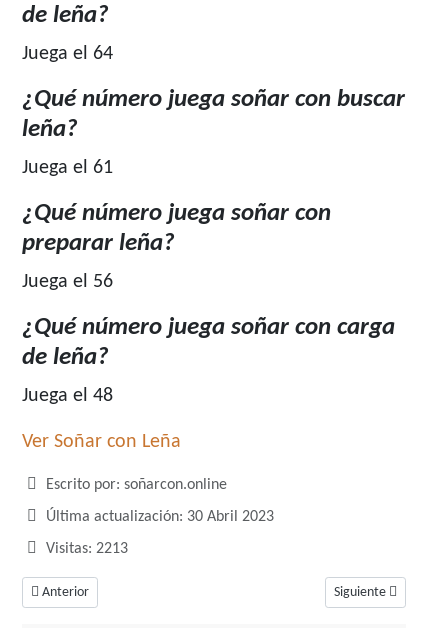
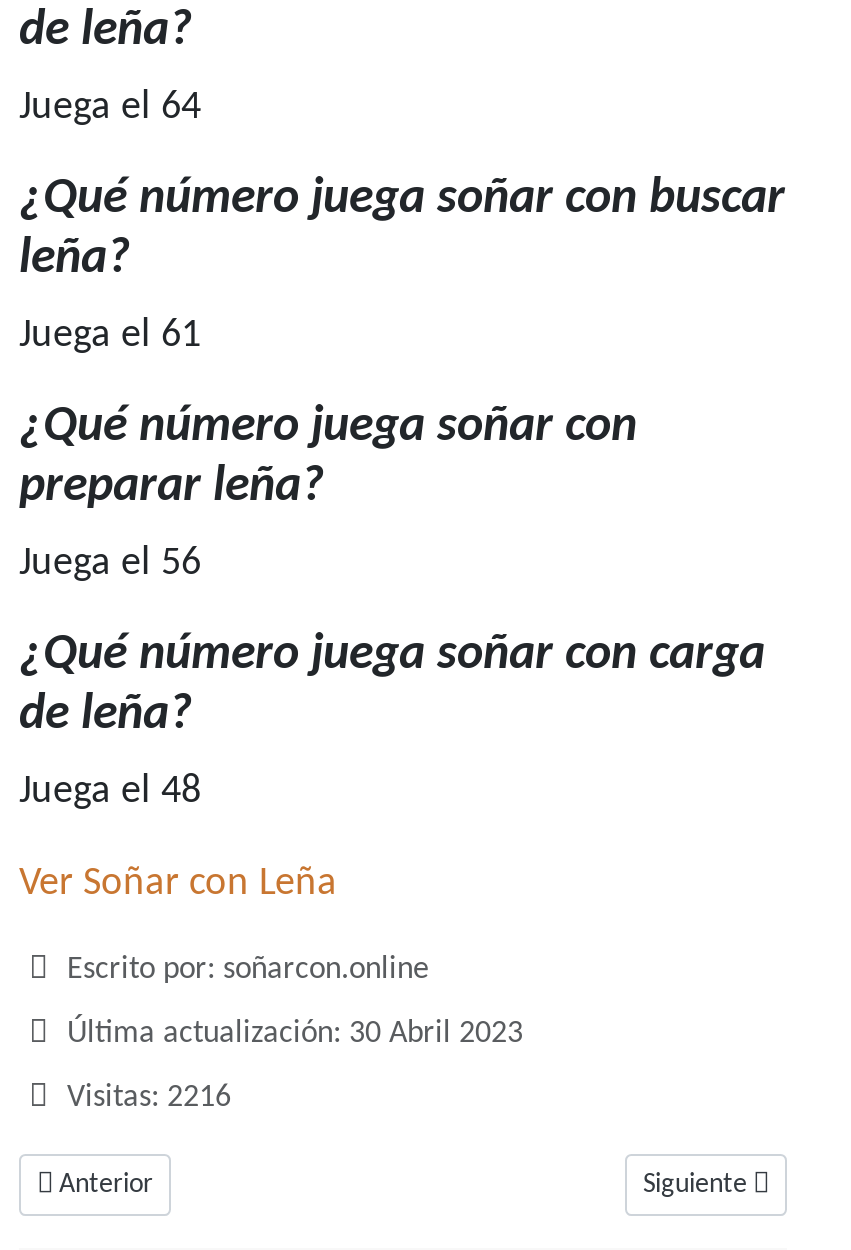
- Visitas: 2213
+ Visitas: 2216
